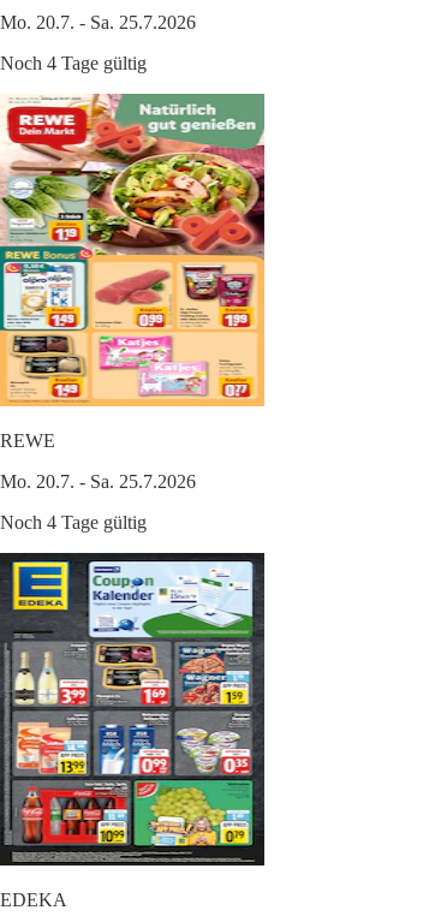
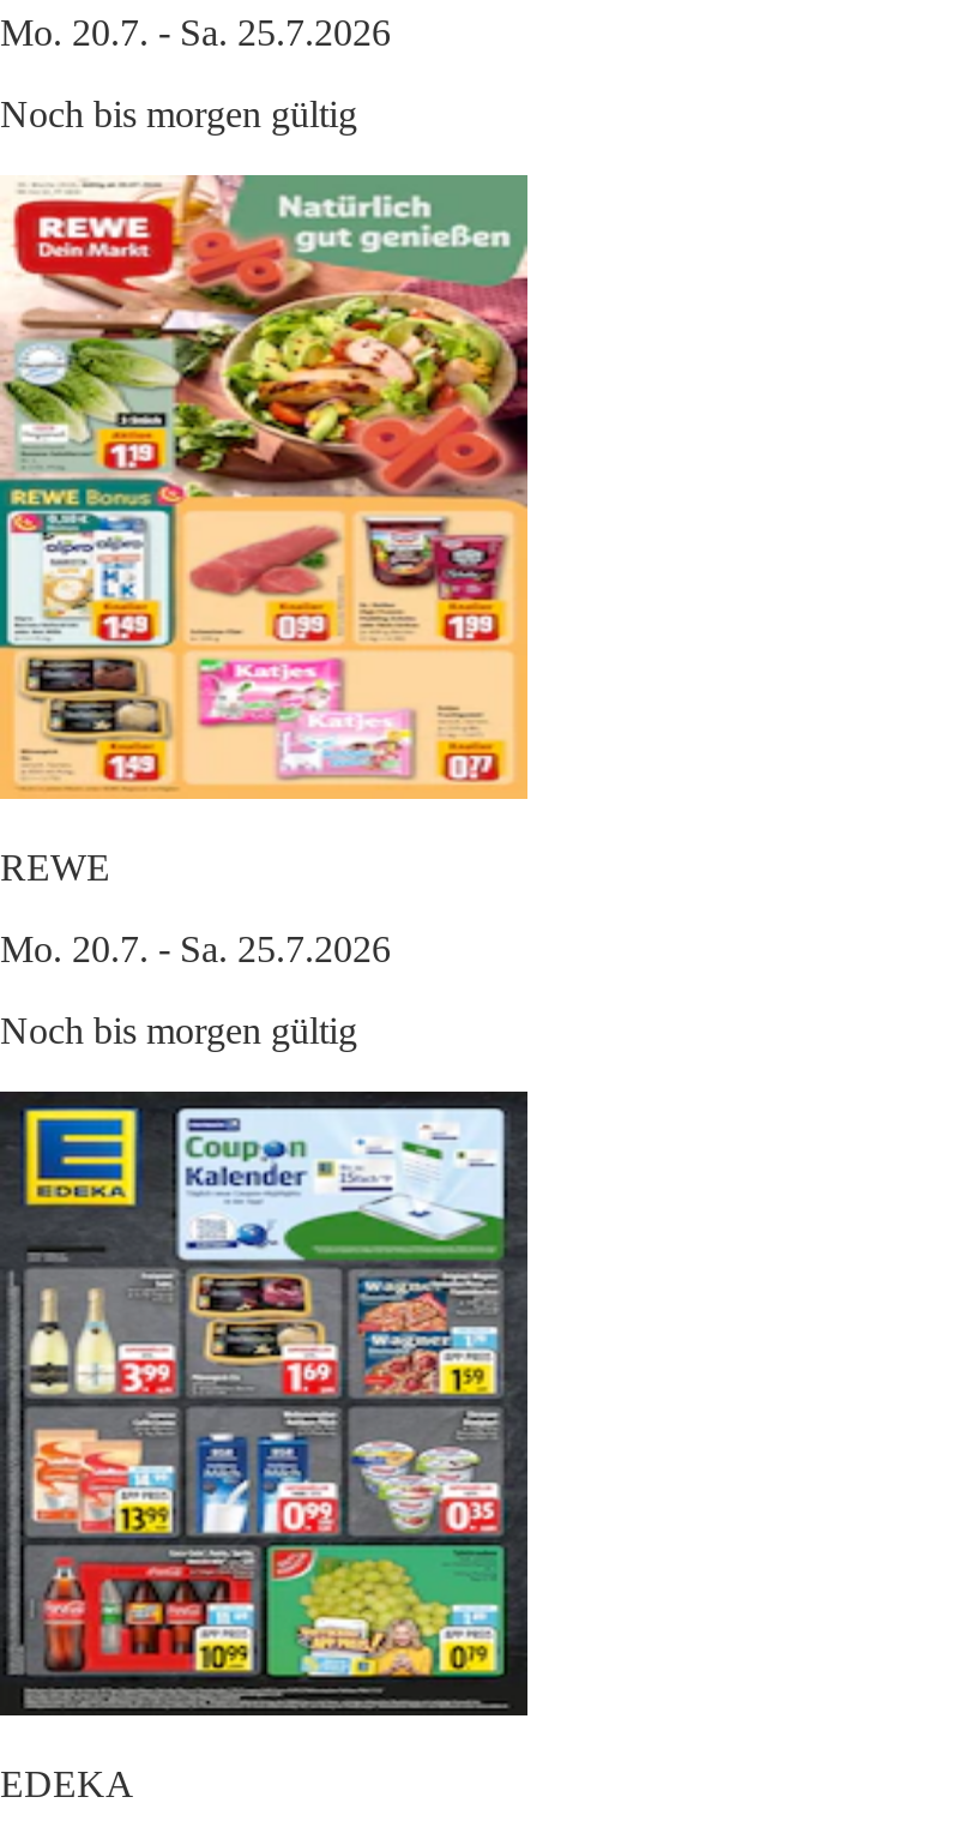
- Noch 4 Tage gültig
+ Noch bis morgen gültig

- Noch 4 Tage gültig
+ Noch bis morgen gültig
